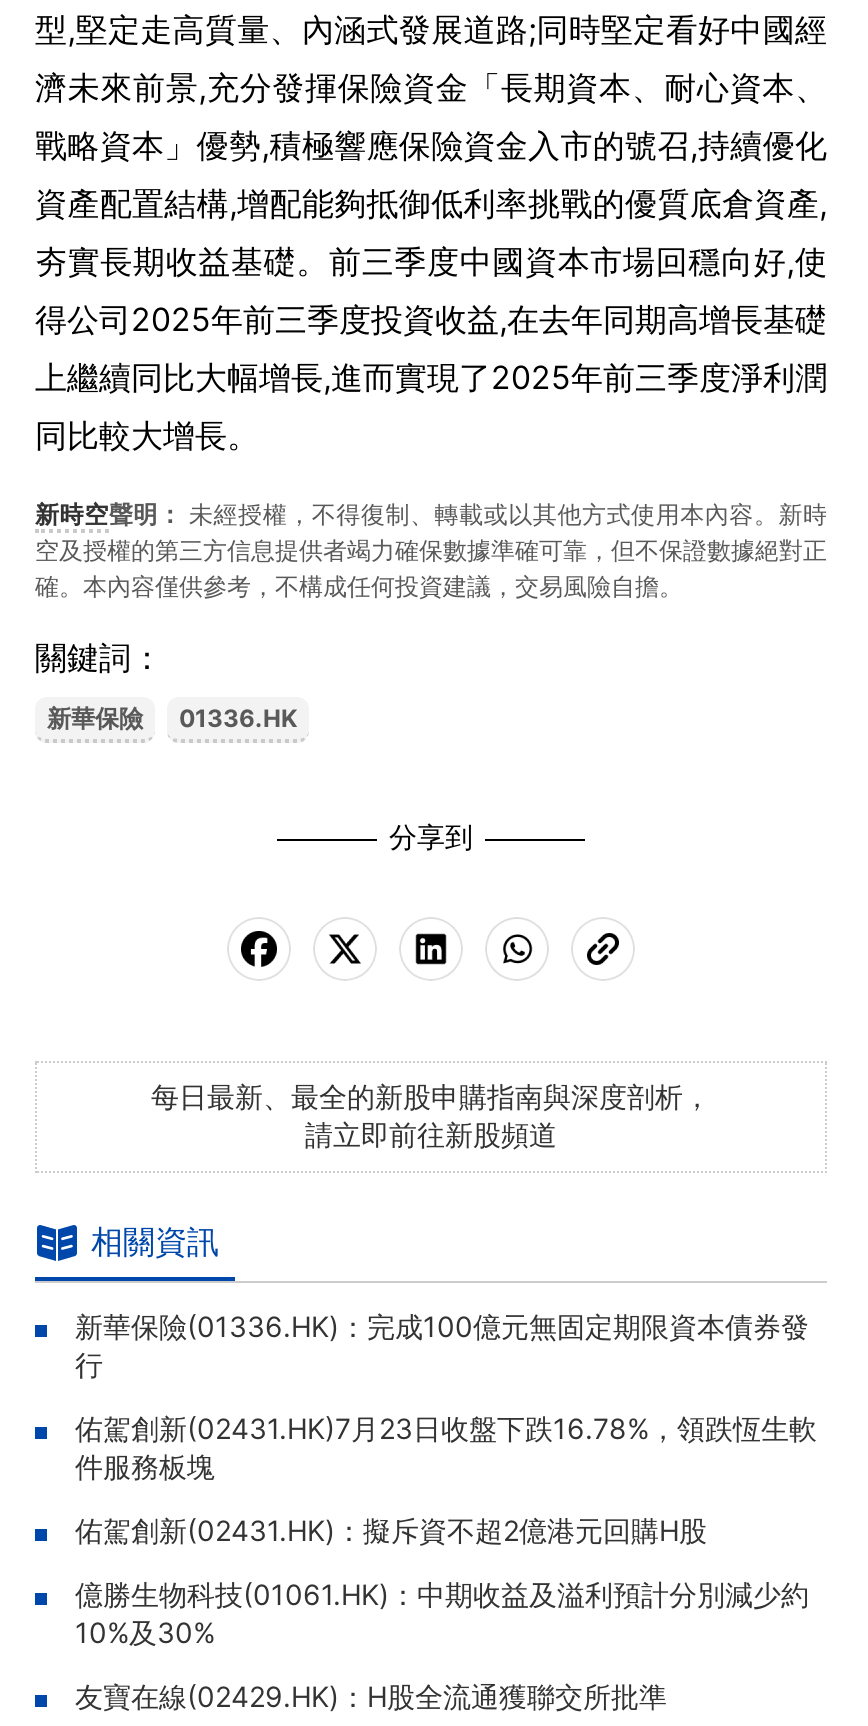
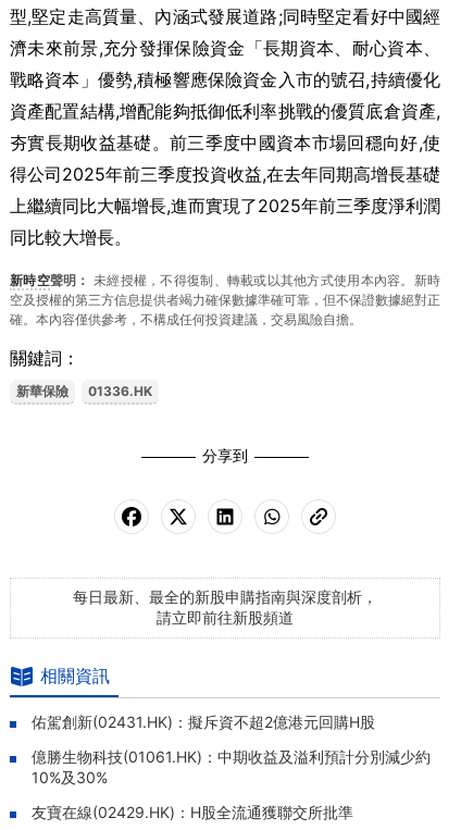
- 新華保險(01336.HK)：完成100億元無固定期限資本債券發
- 行
- 佑駕創新(02431.HK)7月23日收盤下跌16.78%，領跌恆生軟
- 件服務板塊
